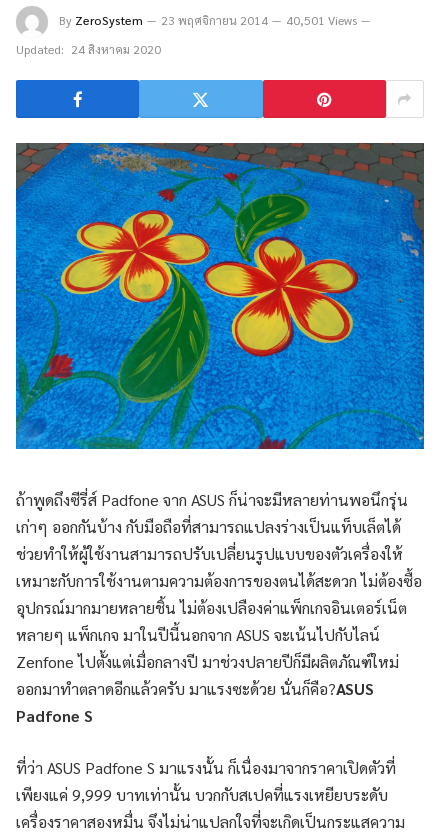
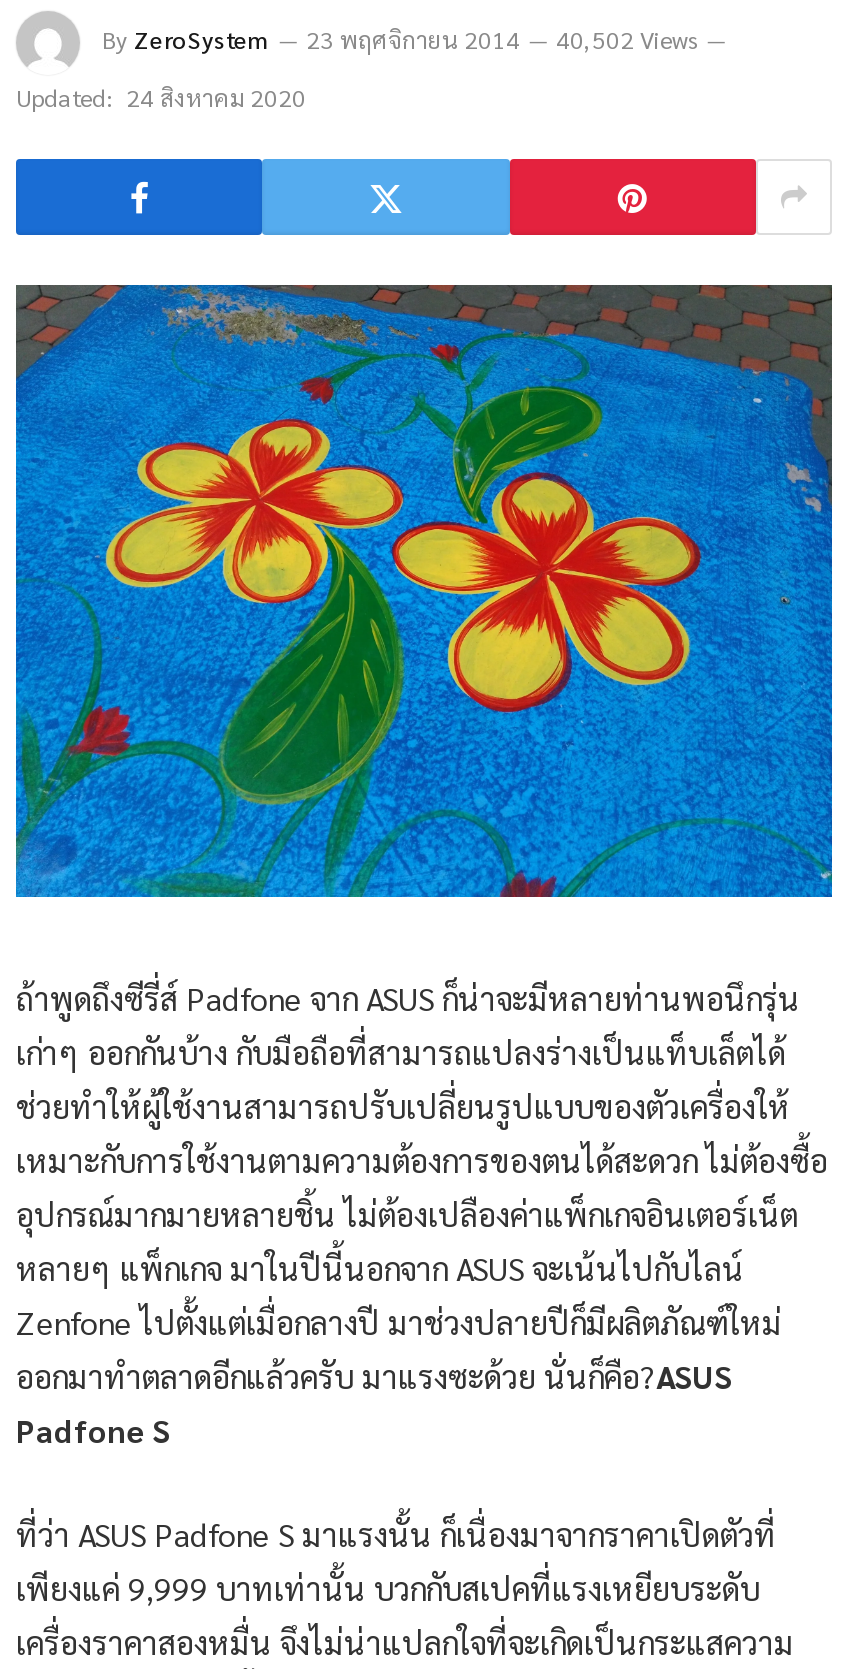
- By ZeroSystem 23 พฤศจิกายน 2014 40,501 Views
+ By ZeroSystem 23 พฤศจิกายน 2014 40,502 Views
